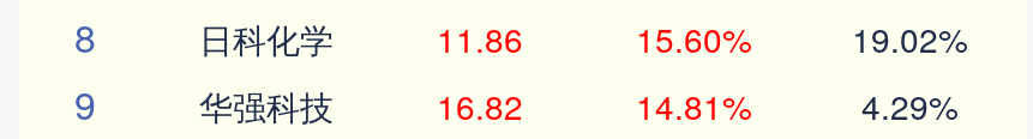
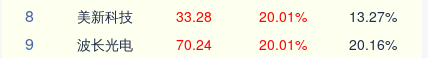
- 日科化学
- 11.86
- 15.60%
- 19.02%
+ 美新科技
+ 33.28
+ 20.01%
+ 13.27%

- 华强科技
- 16.82
- 14.81%
- 4.29%
+ 波长光电
+ 70.24
+ 20.01%
+ 20.16%
